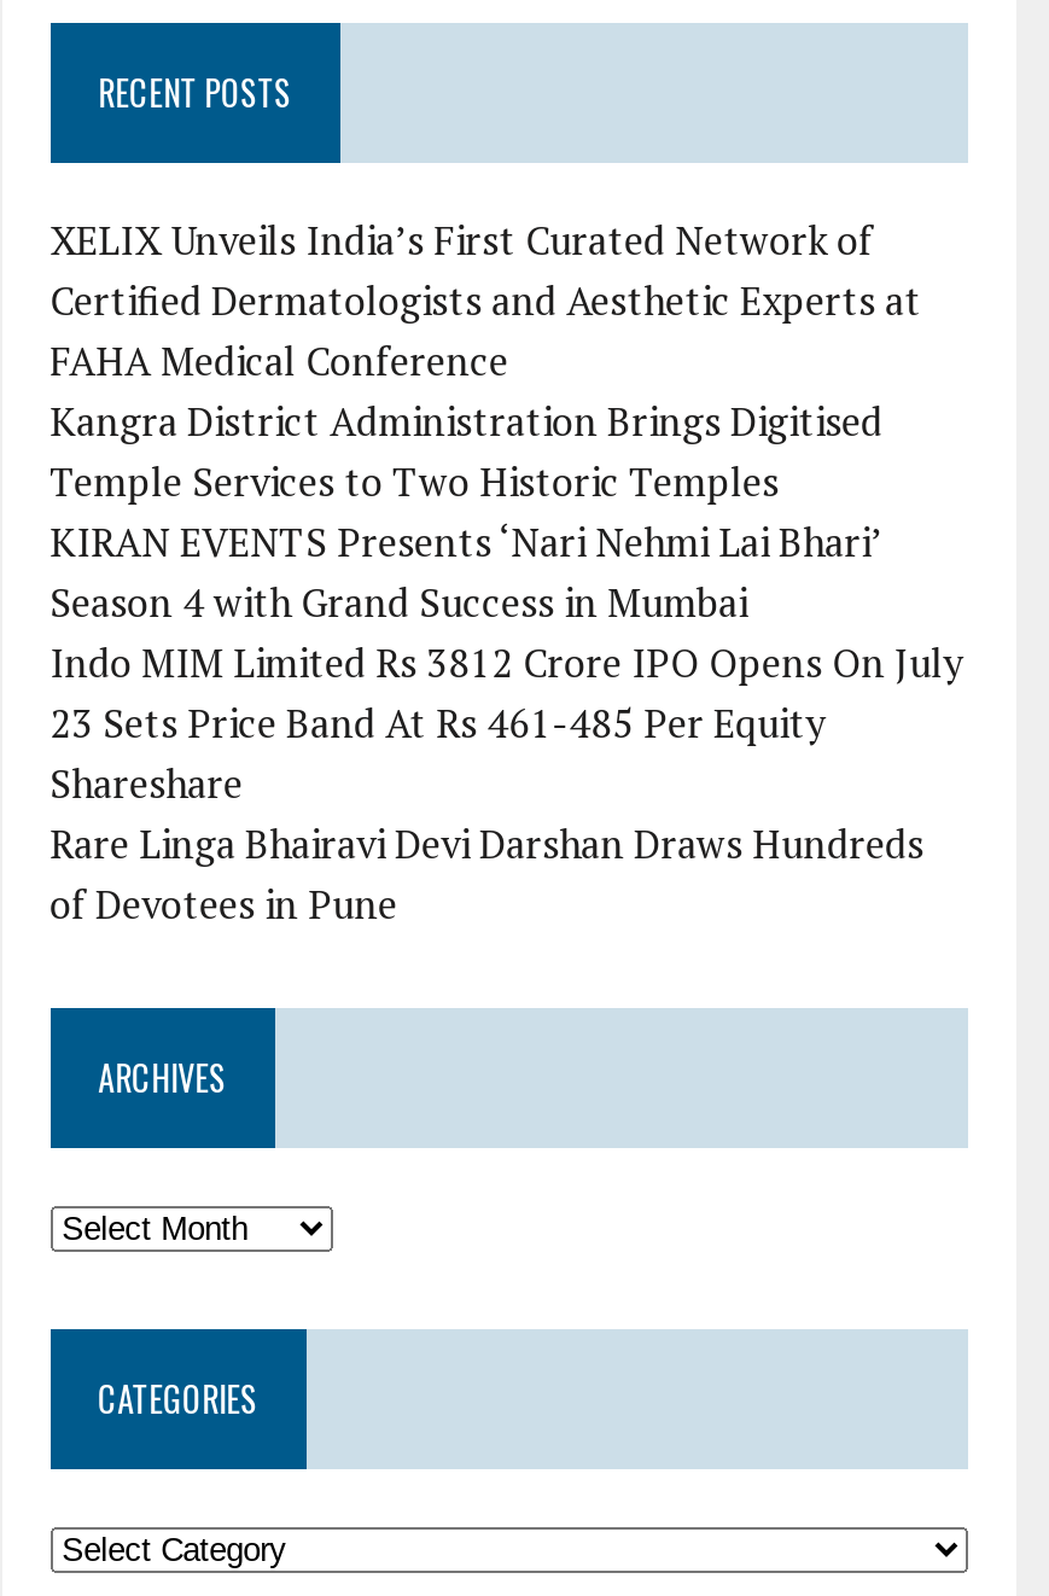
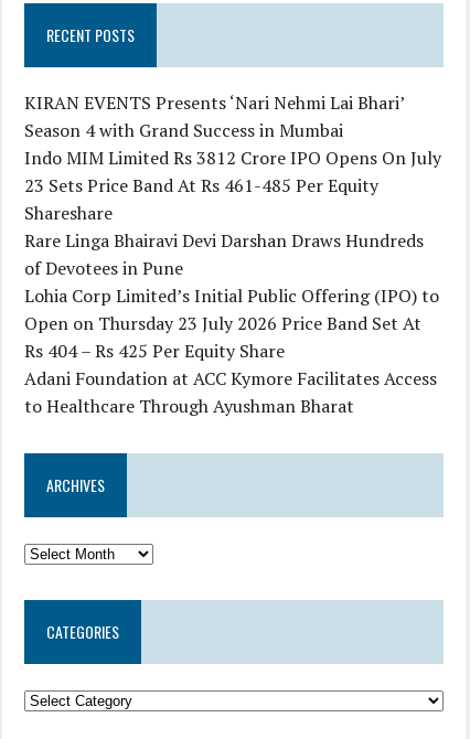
- XELIX Unveils India’s First Curated Network of
- Certified Dermatologists and Aesthetic Experts at
- FAHA Medical Conference
- Kangra District Administration Brings Digitised
- Temple Services to Two Historic Temples

moved up: KIRAN EVENTS Presents ‘Nari Nehmi Lai Bhari’ | Season 4 with Grand Success in Mumbai | Indo MIM Limited Rs 3812 Crore IPO Opens On July | 23 Sets Price Band At Rs 461-485 Per Equity | Shareshare | Rare Linga Bhairavi Devi Darshan Draws Hundreds | of Devotees in Pune

+ Lohia Corp Limited’s Initial Public Offering (IPO) to
+ Open on Thursday 23 July 2026 Price Band Set At
+ Rs 404 – Rs 425 Per Equity Share
+ Adani Foundation at ACC Kymore Facilitates Access
+ to Healthcare Through Ayushman Bharat
